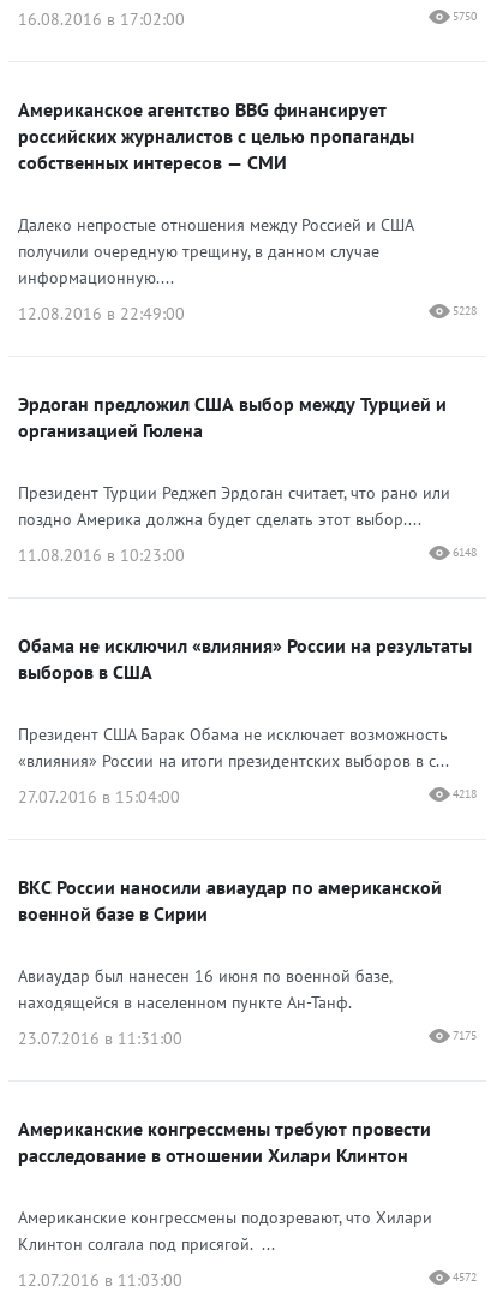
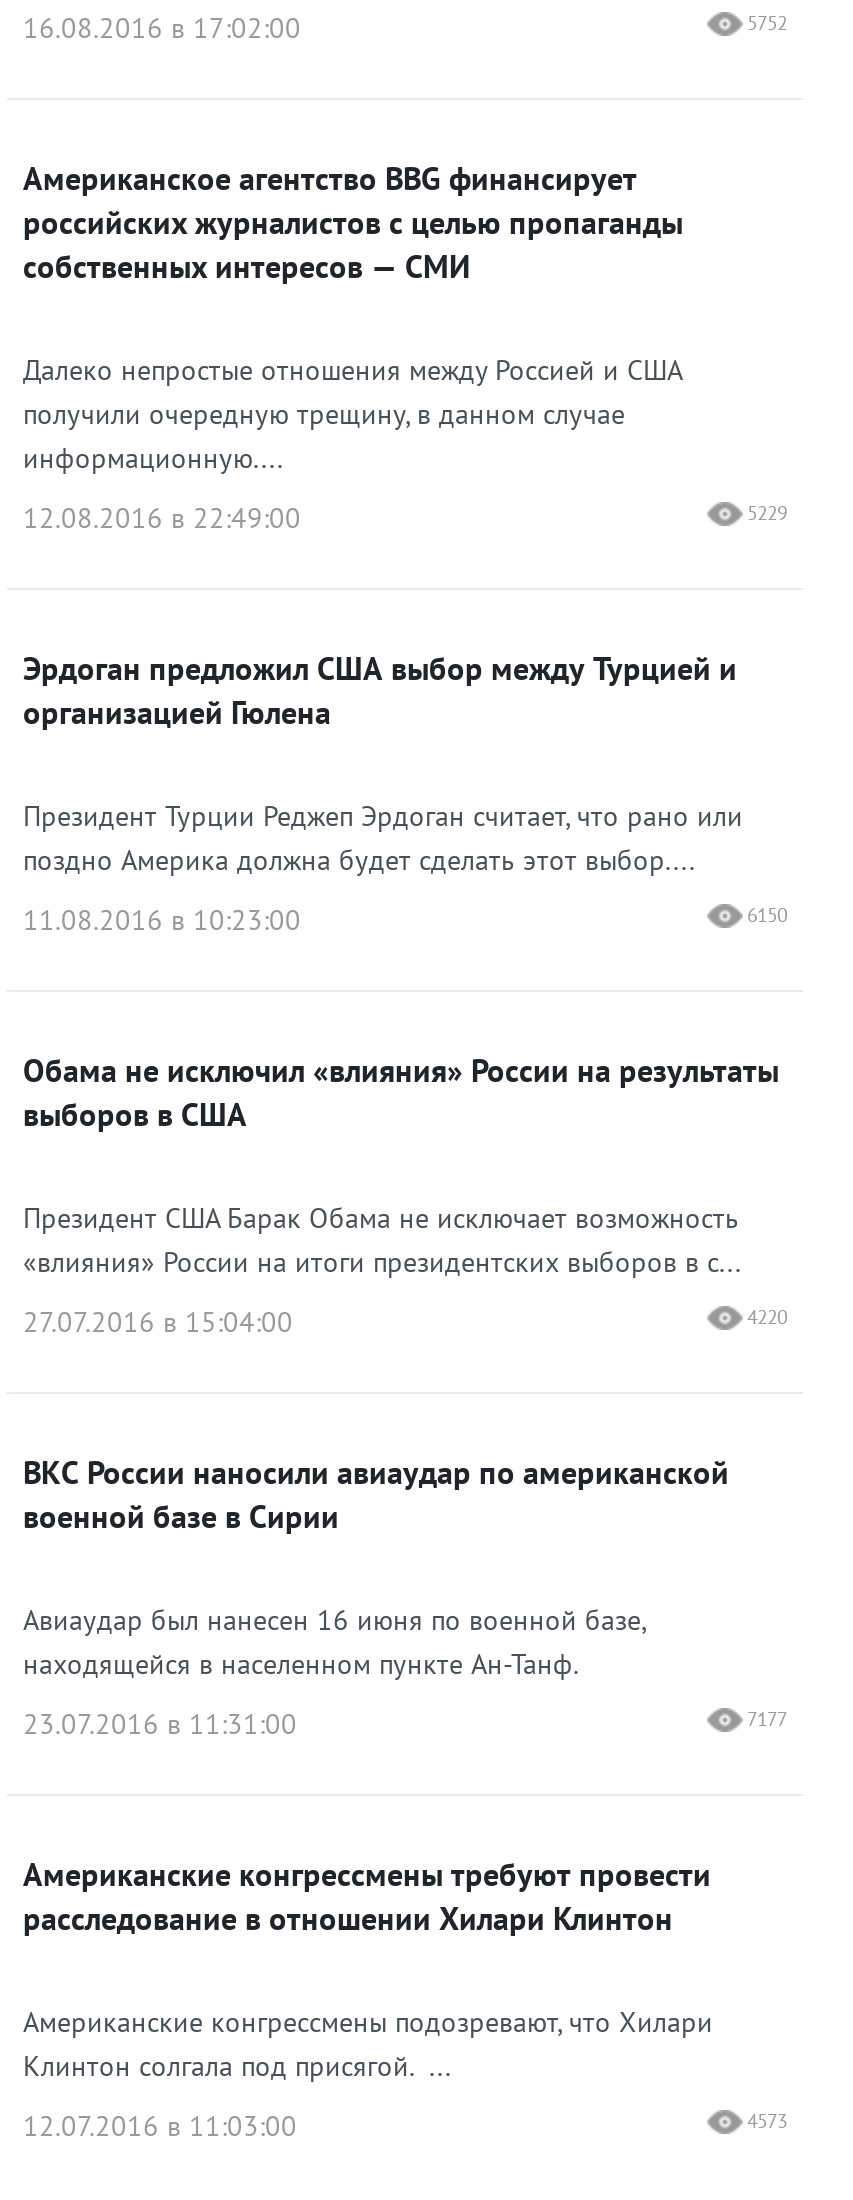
- 5750
+ 5752

- 5228
+ 5229

- 6148
+ 6150

- 4218
+ 4220

- 7175
+ 7177

- 4572
+ 4573
